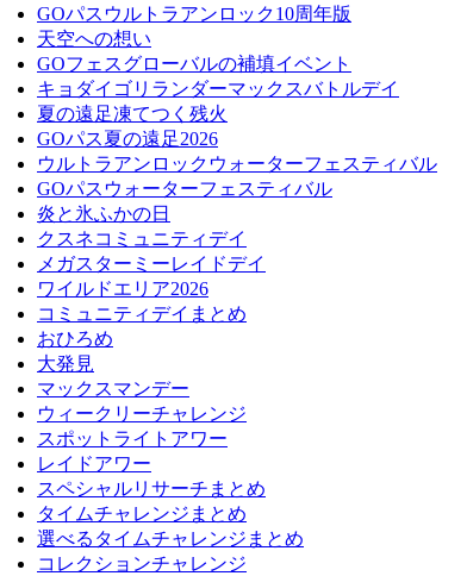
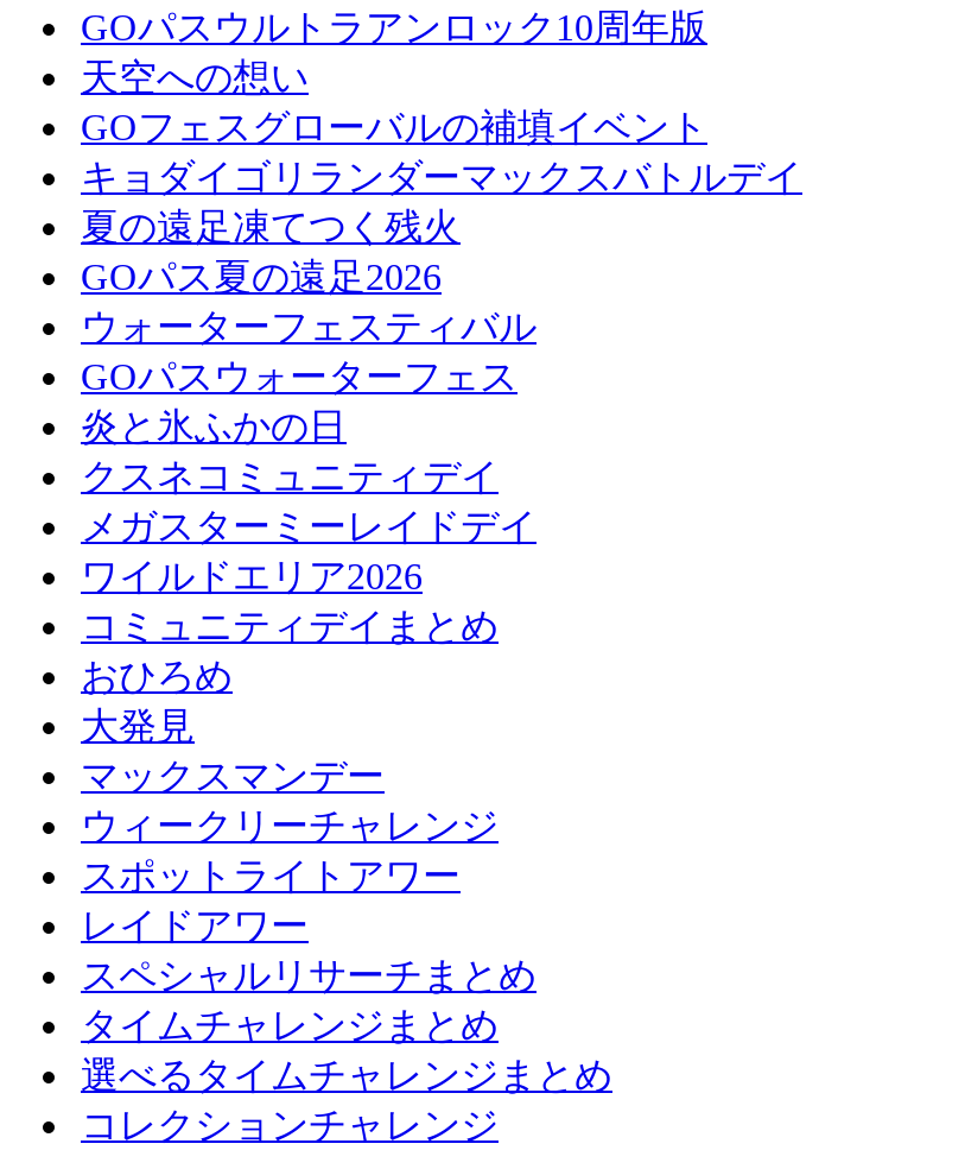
- ウルトラアンロックウォーターフェスティバル
- GOパスウォーターフェスティバル
+ ウォーターフェスティバル
+ GOパスウォーターフェス
